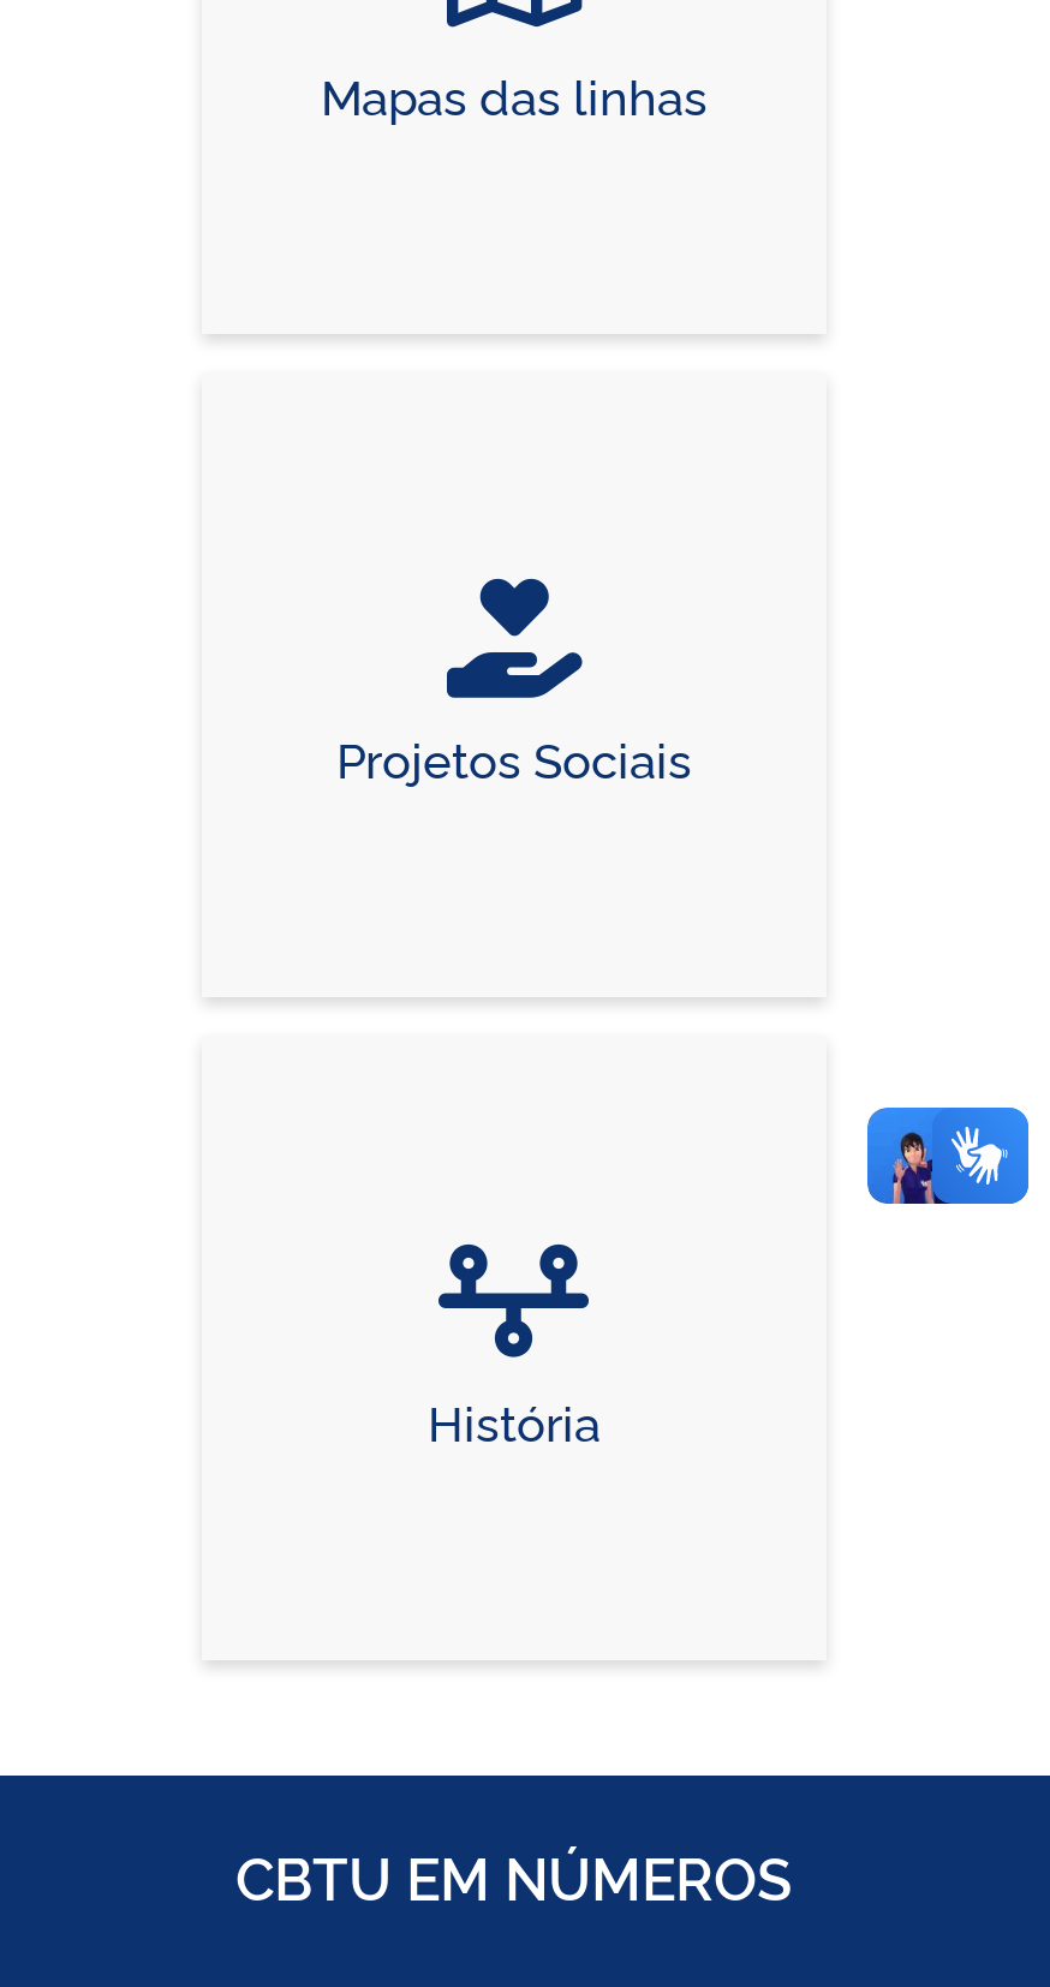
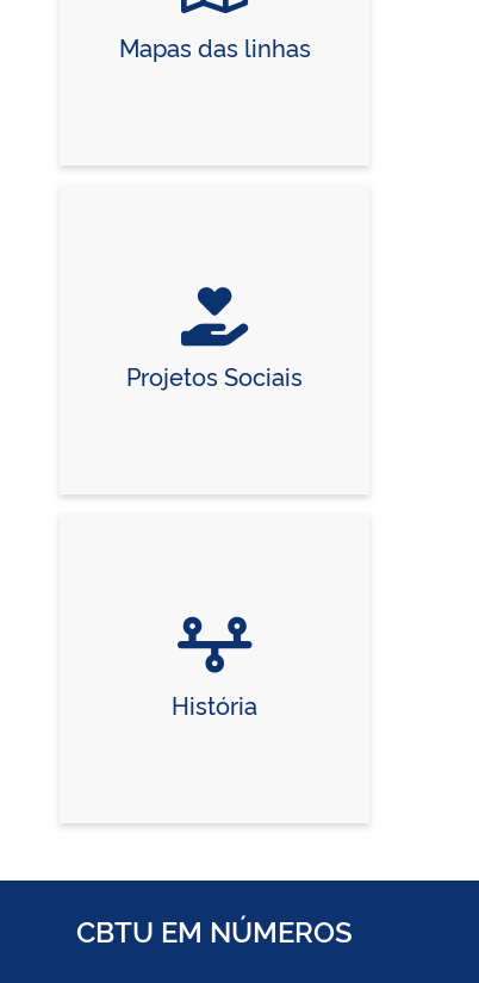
- [image]
